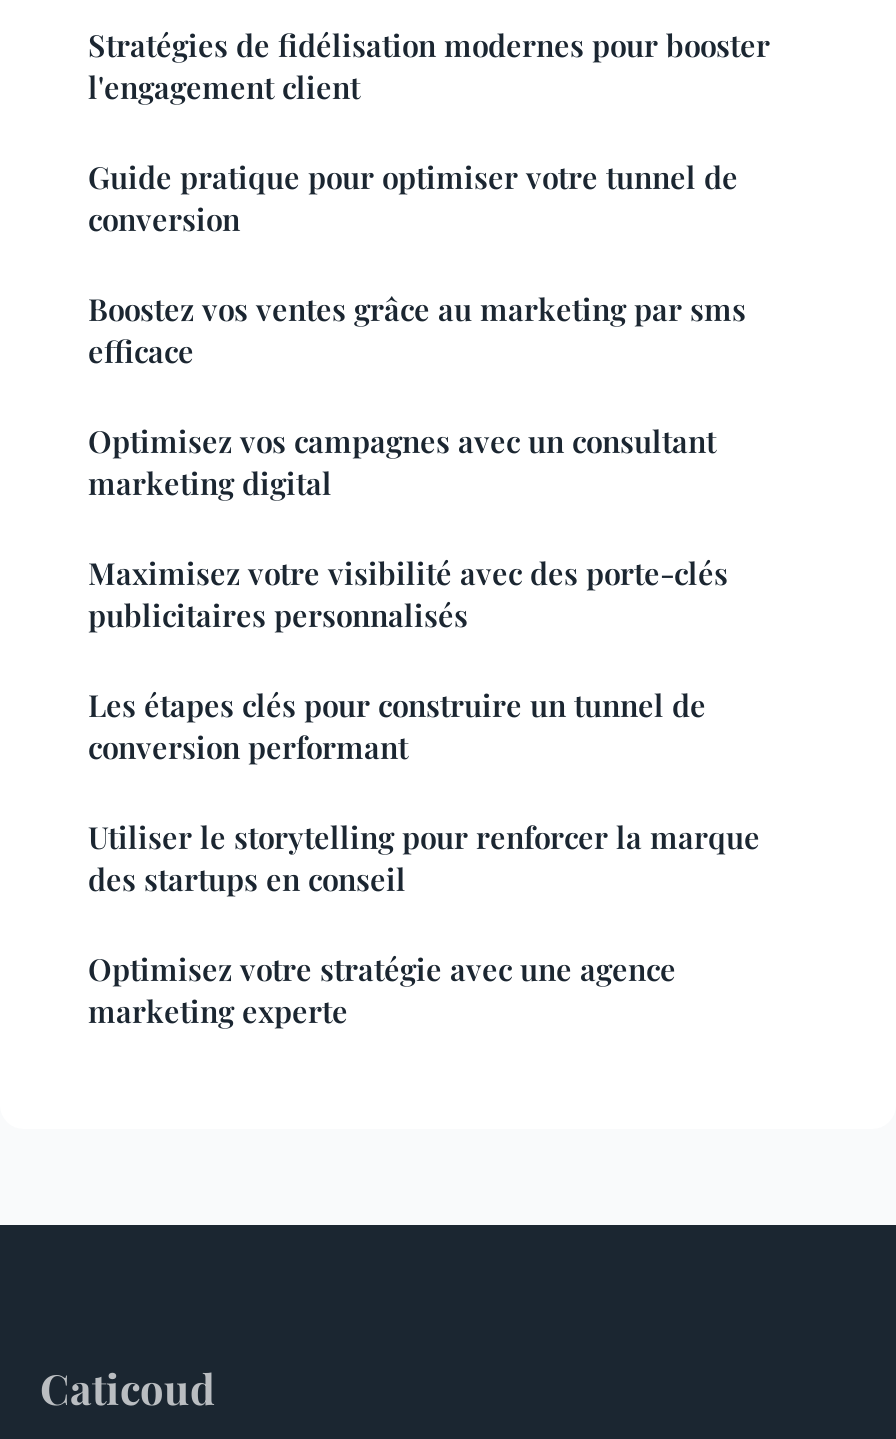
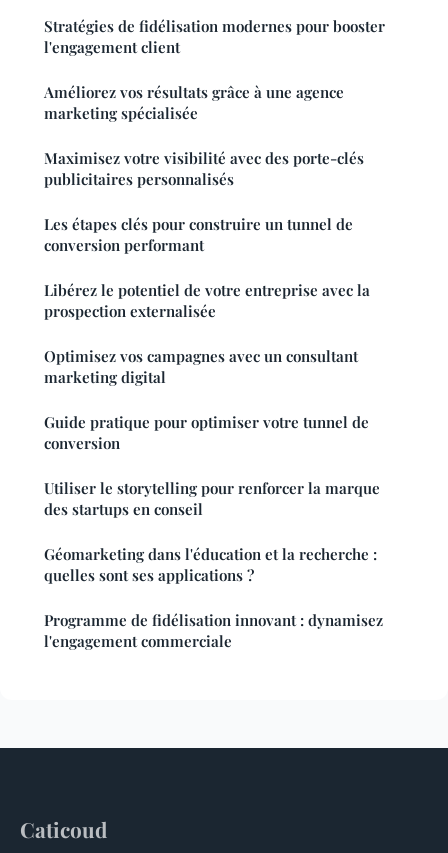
moved down: Optimisez vos campagnes avec un consultant | marketing digital | Guide pratique pour optimiser votre tunnel de | conversion

- Boostez vos ventes grâce au marketing par sms
- efficace
+ Améliorez vos résultats grâce à une agence
+ marketing spécialisée

moved up: Maximisez votre visibilité avec des porte-clés | publicitaires personnalisés | Les étapes clés pour construire un tunnel de | conversion performant

+ Libérez le potentiel de votre entreprise avec la
+ prospection externalisée

- Optimisez votre stratégie avec une agence
- marketing experte
+ Géomarketing dans l'éducation et la recherche :
+ quelles sont ses applications ?
+ Programme de fidélisation innovant : dynamisez
+ l'engagement commerciale
